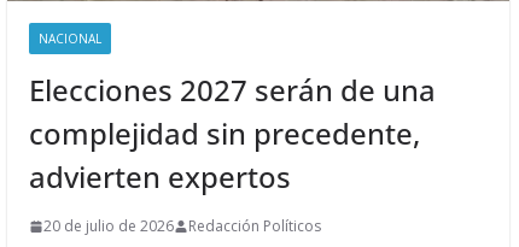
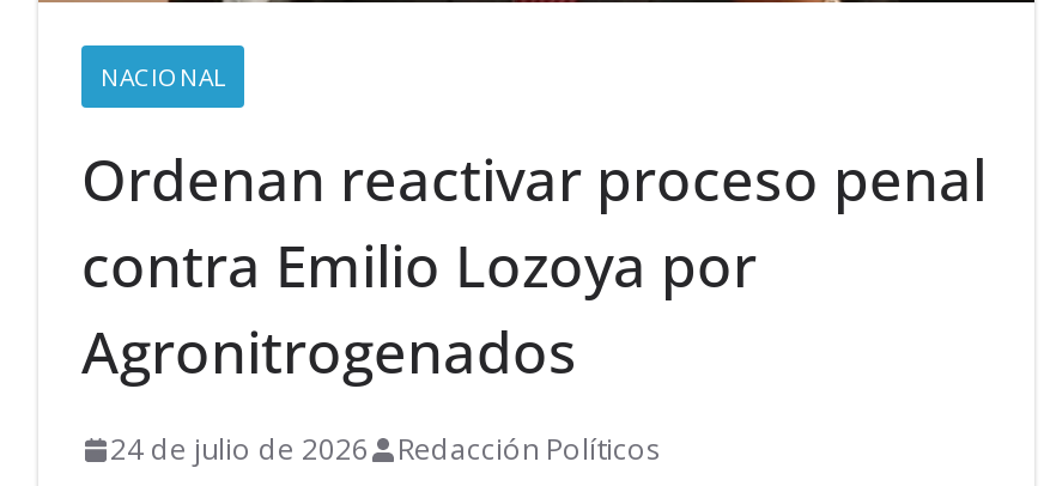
- Elecciones 2027 serán de una
- complejidad sin precedente,
- advierten expertos
+ Ordenan reactivar proceso penal
+ contra Emilio Lozoya por
+ Agronitrogenados

- 20 de julio de 2026 Redacción Políticos
+ 24 de julio de 2026 Redacción Políticos
